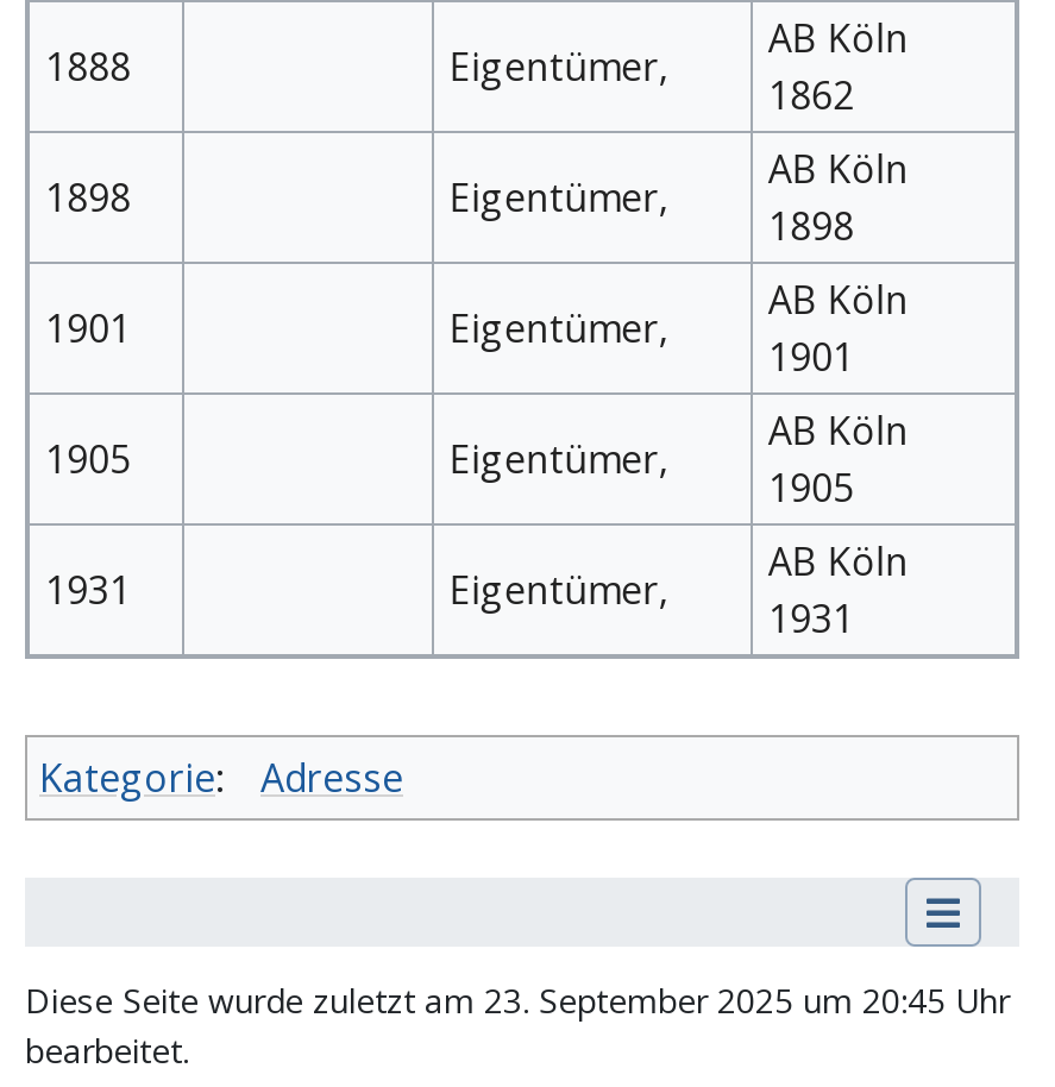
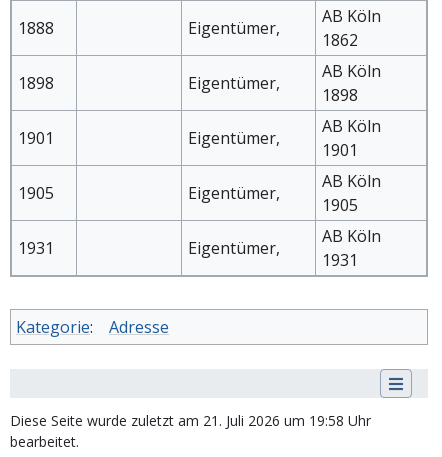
- Diese Seite wurde zuletzt am 23. September 2025 um 20:45 Uhr
+ Diese Seite wurde zuletzt am 21. Juli 2026 um 19:58 Uhr
